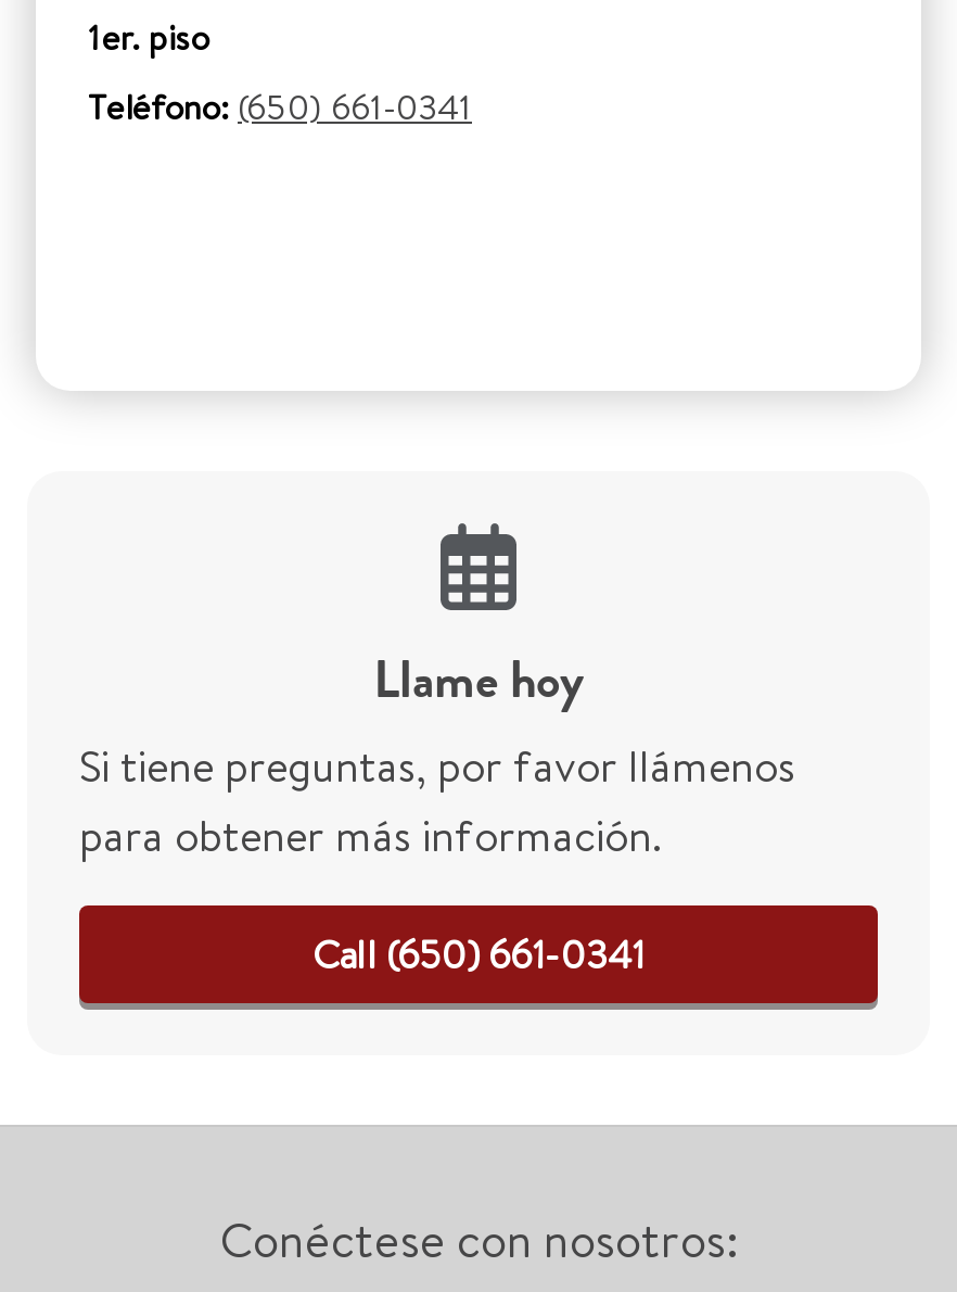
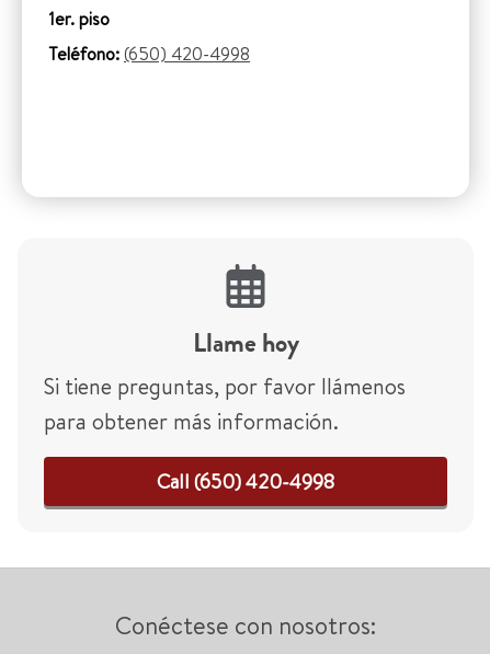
- Teléfono: (650) 661-0341
+ Teléfono: (650) 420-4998

- Call (650) 661-0341
+ Call (650) 420-4998
